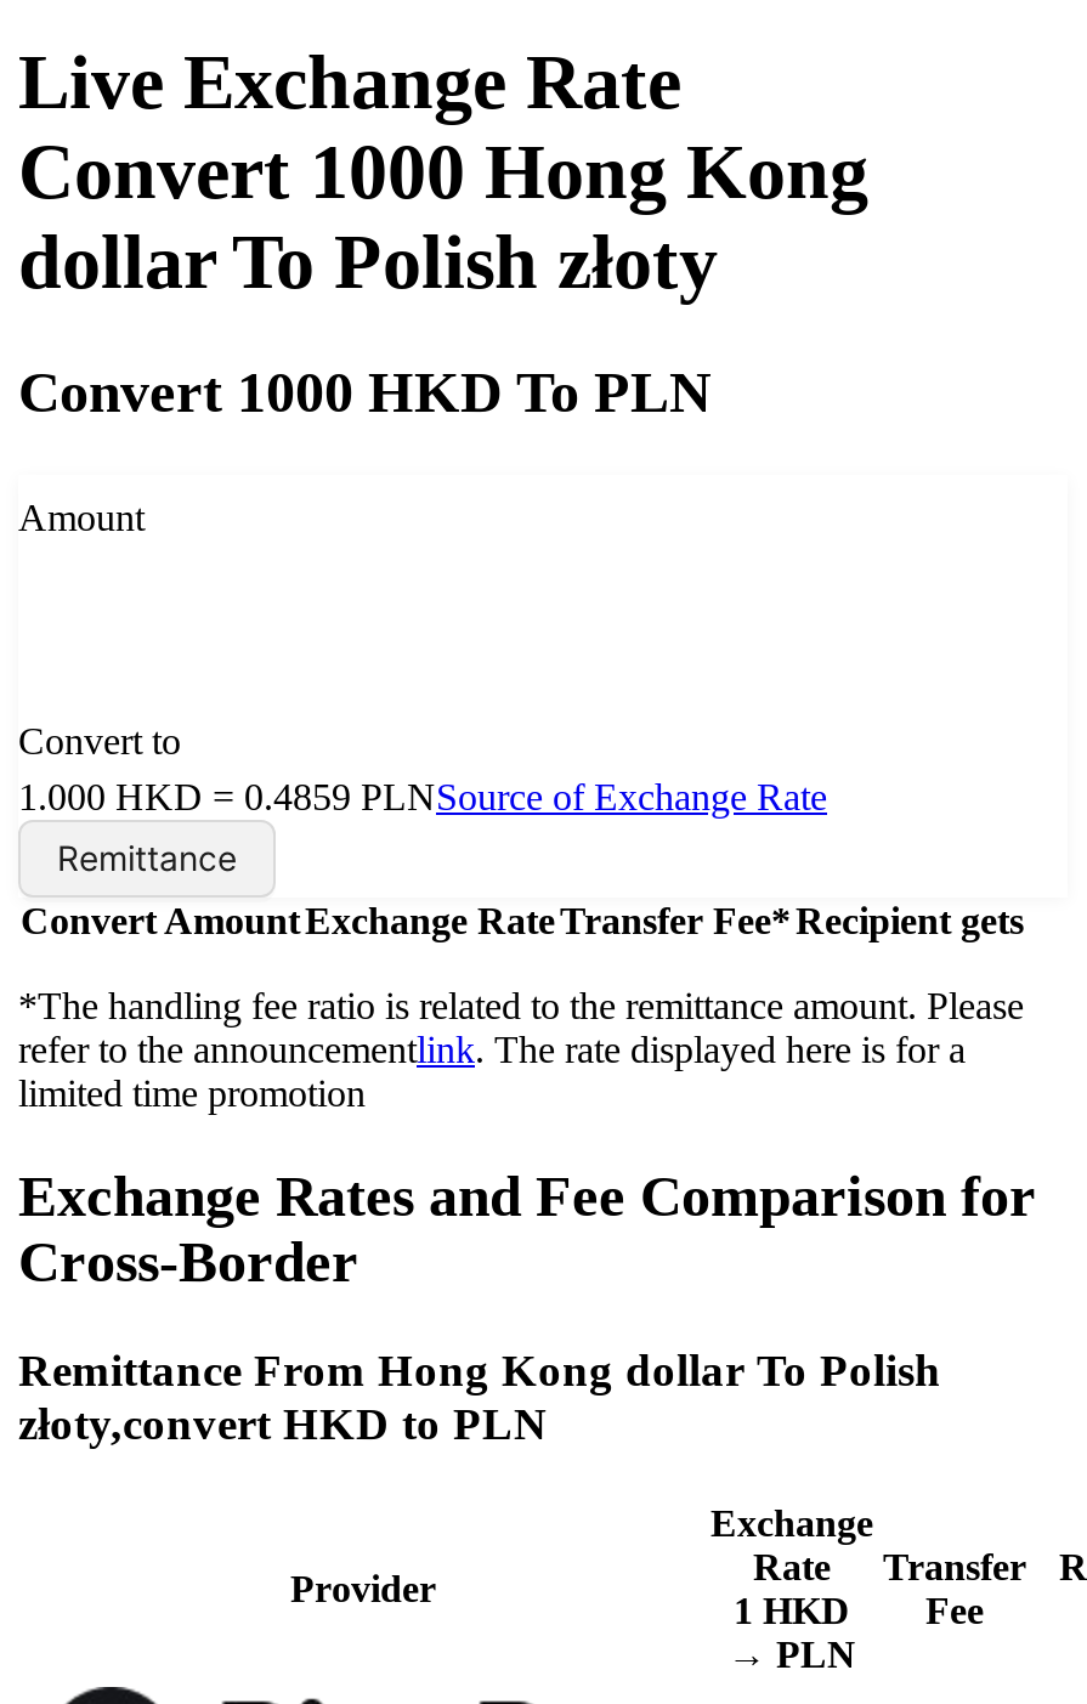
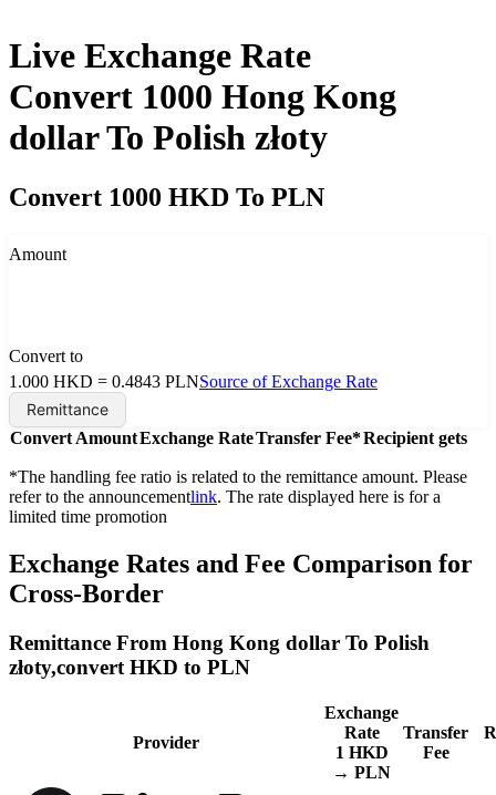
- 1.000 HKD = 0.4859 PLNSource of Exchange Rate
+ 1.000 HKD = 0.4843 PLNSource of Exchange Rate
